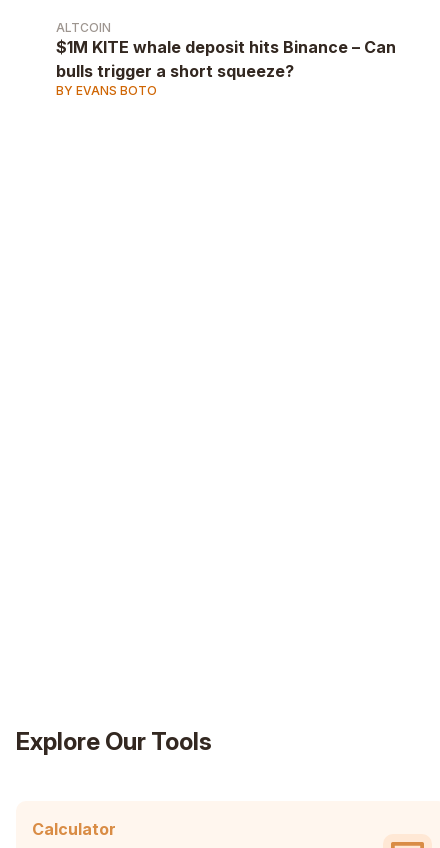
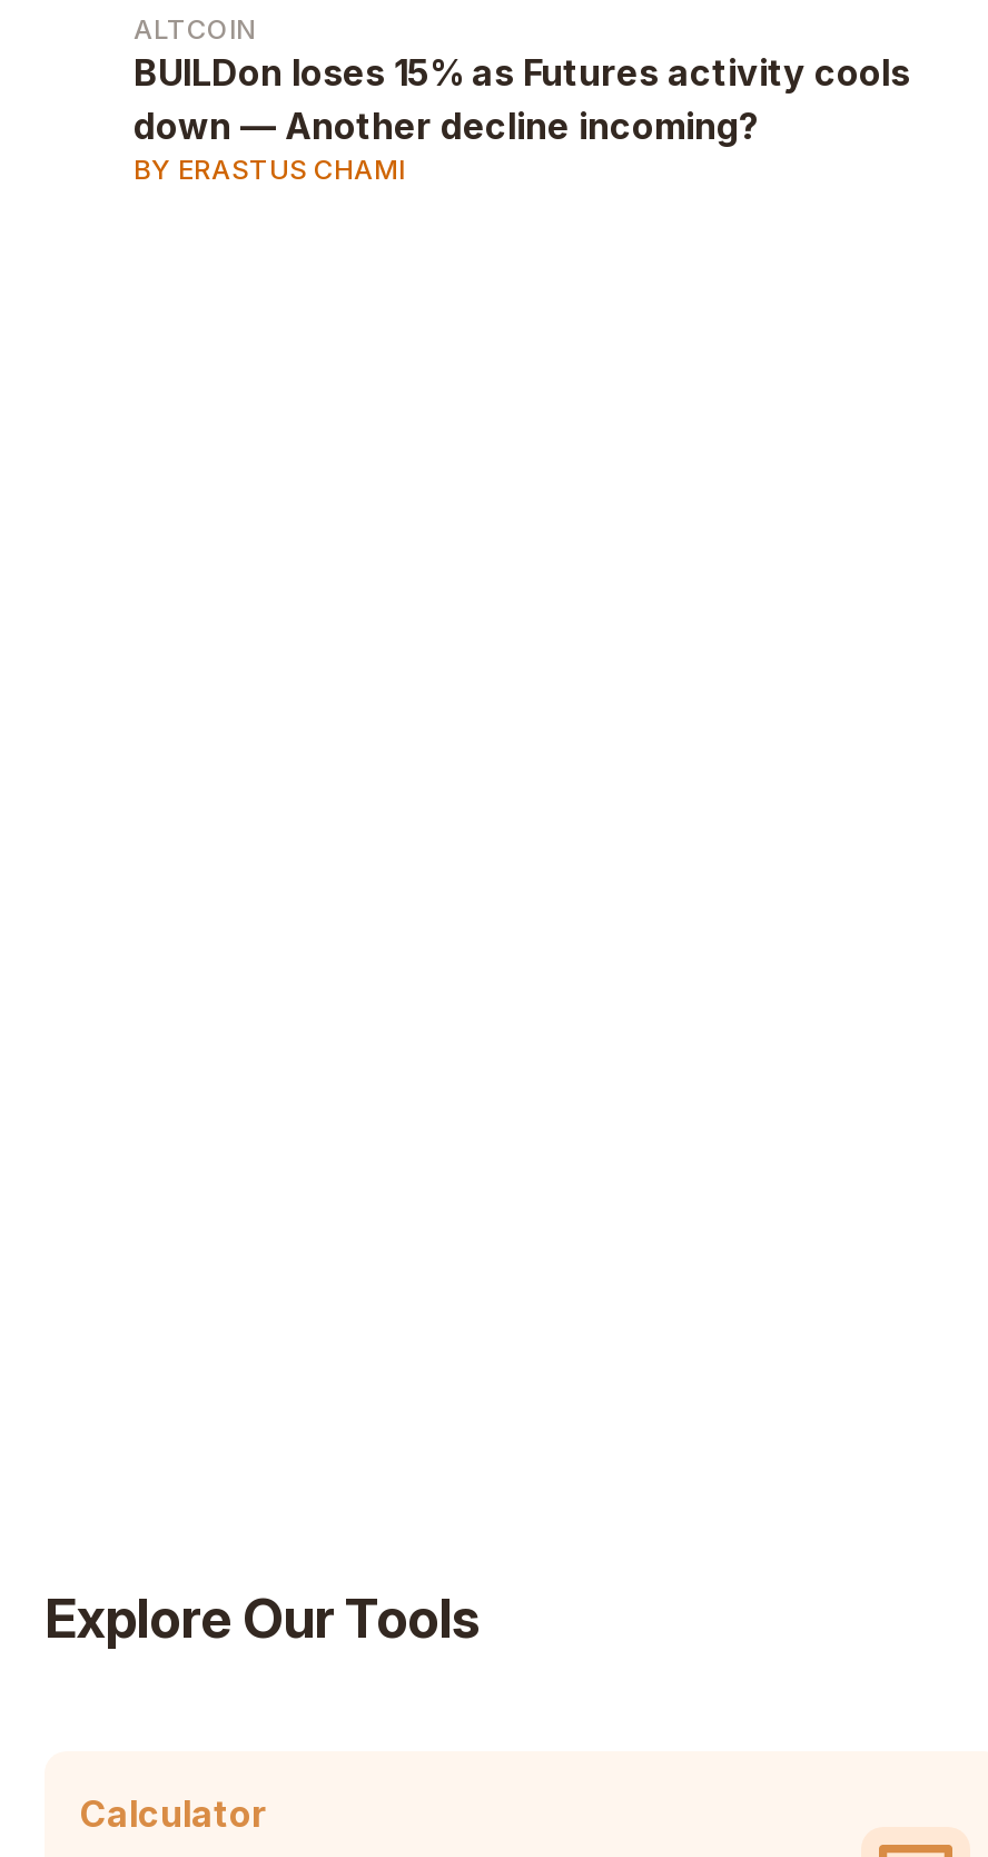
- $1M KITE whale deposit hits Binance – Can
- bulls trigger a short squeeze?
- BY EVANS BOTO
+ BUILDon loses 15% as Futures activity cools
+ down — Another decline incoming?
+ BY ERASTUS CHAMI
